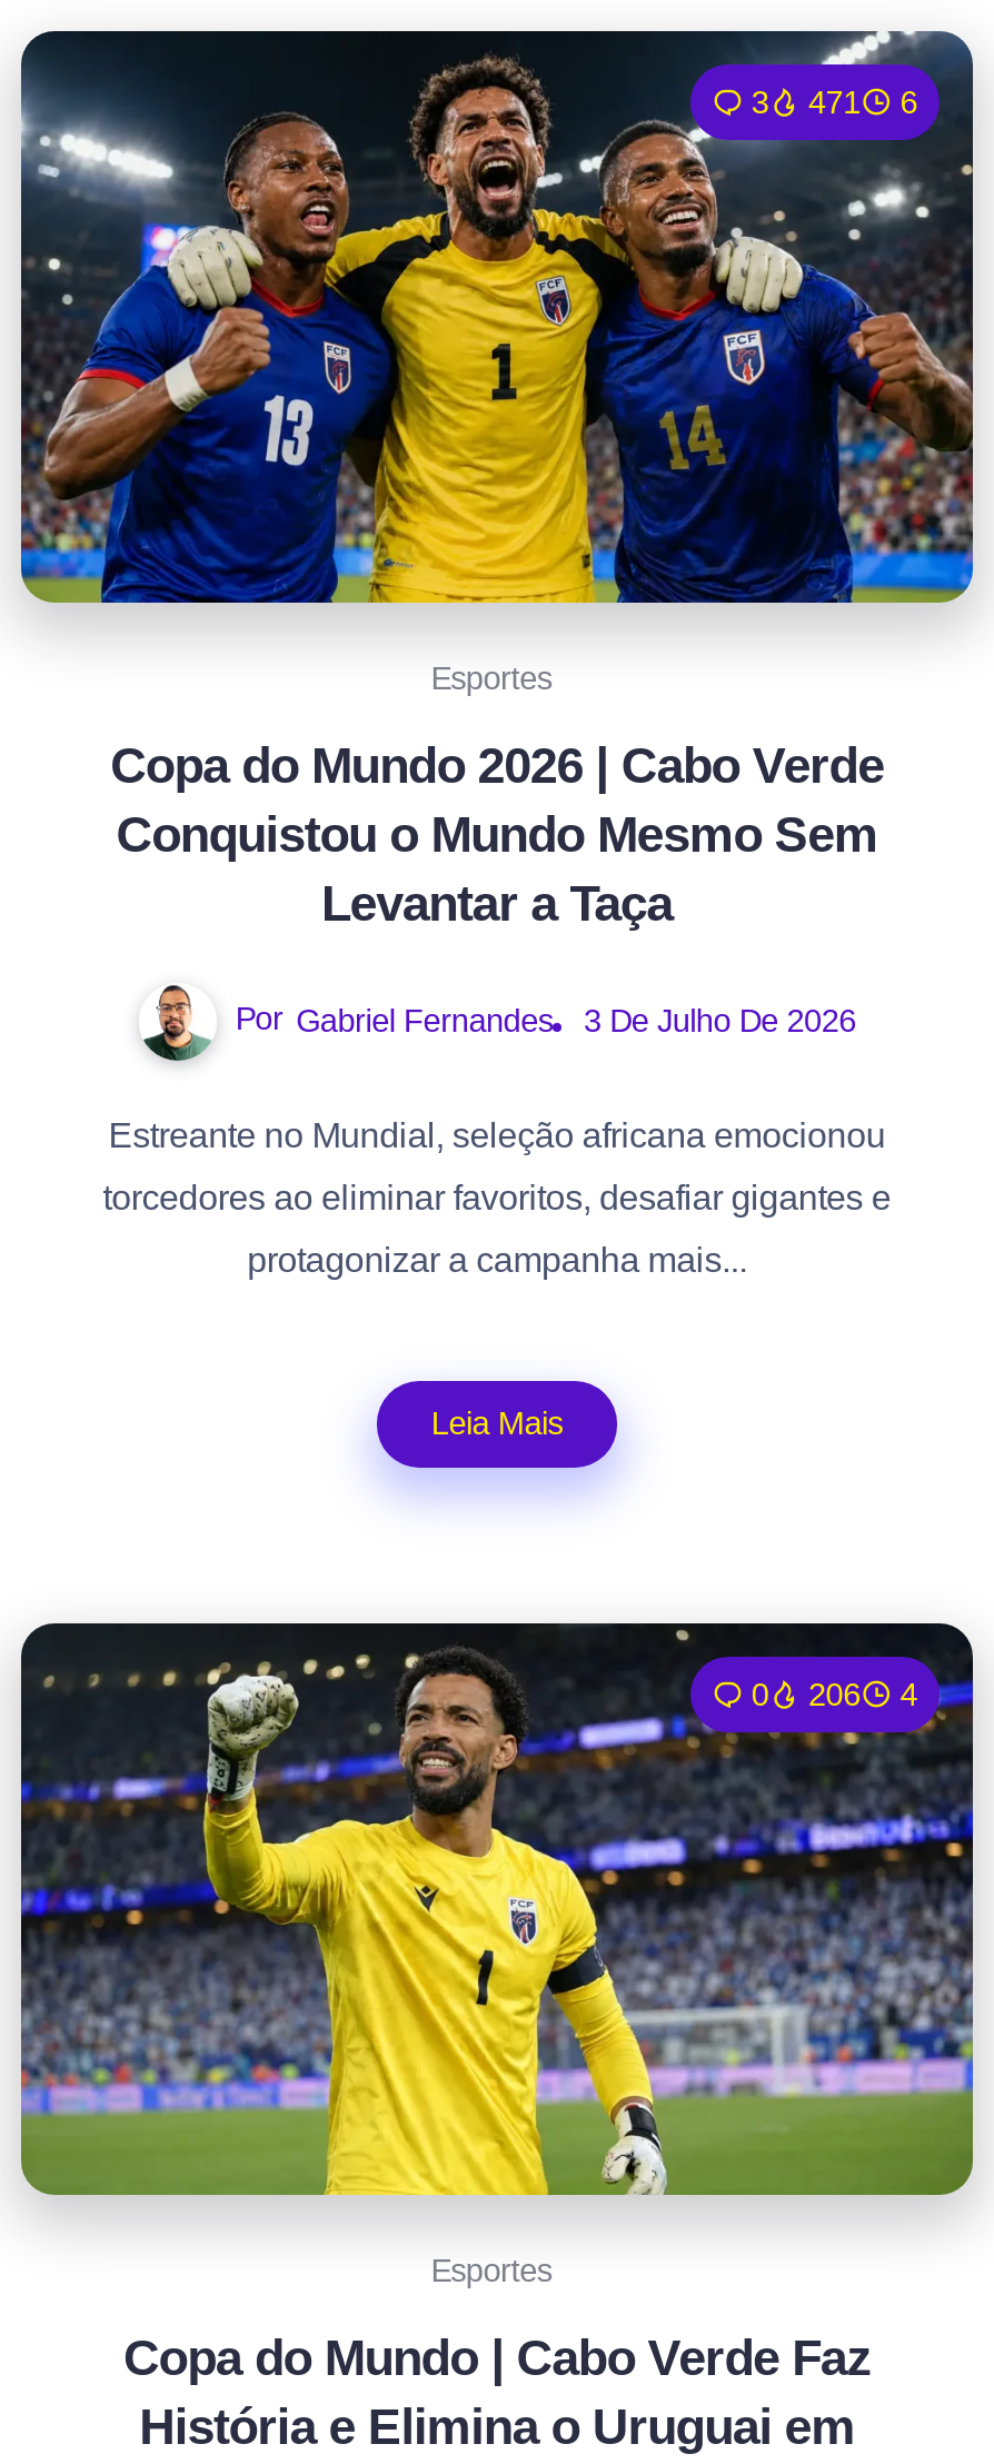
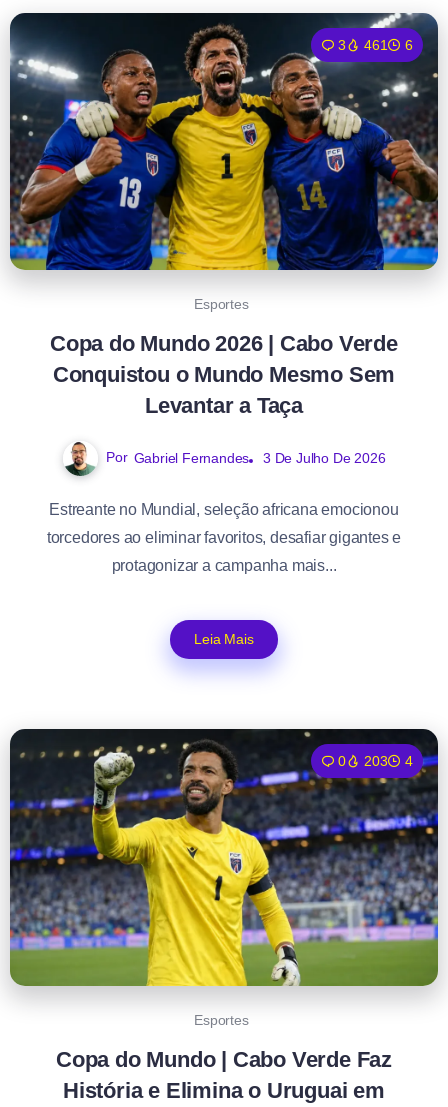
- 3 471 6
+ 3 461 6

- 0 206 4
+ 0 203 4
